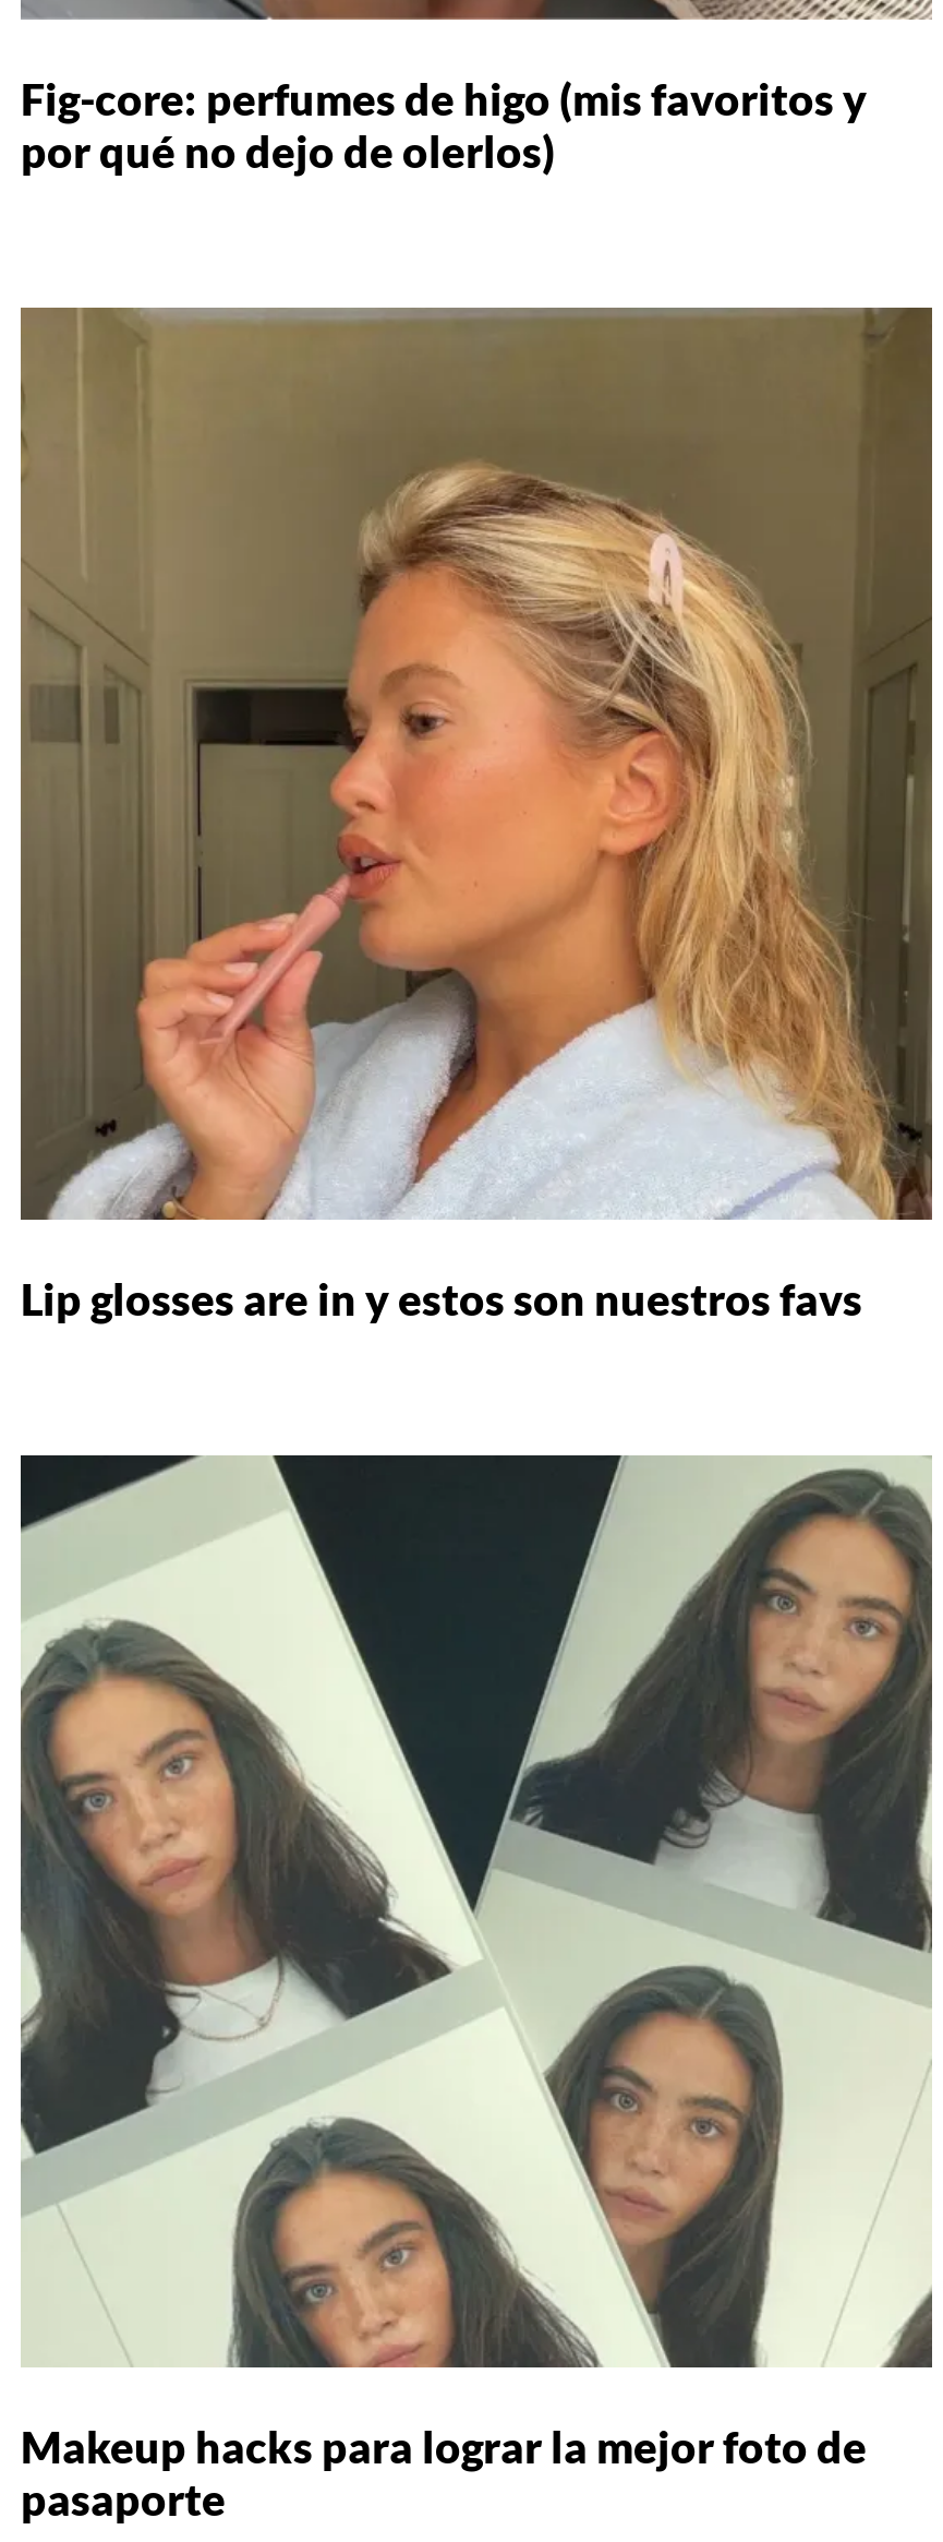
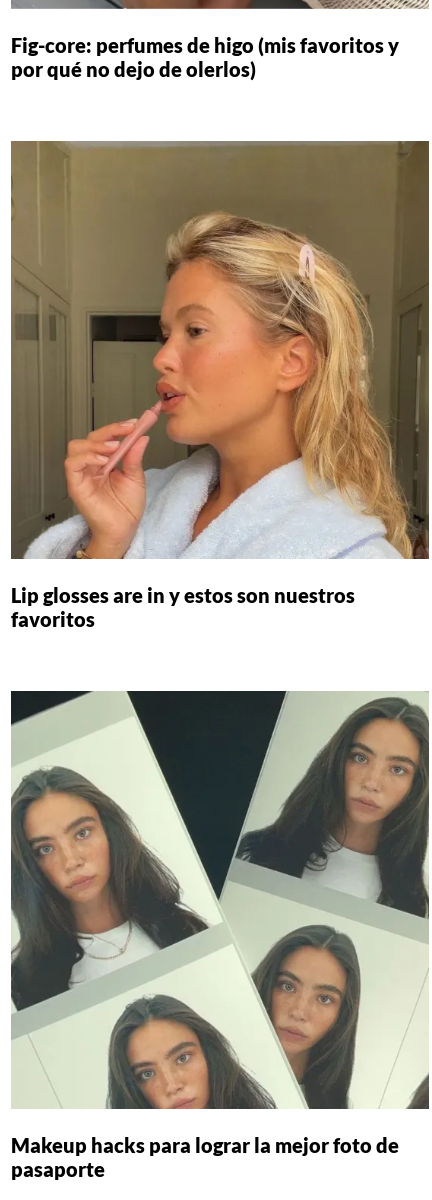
- Lip glosses are in y estos son nuestros favs
+ Lip glosses are in y estos son nuestros
+ favoritos
